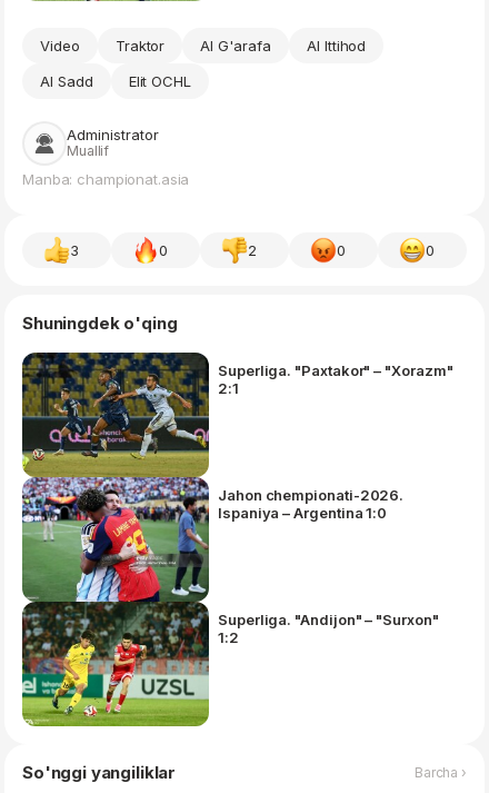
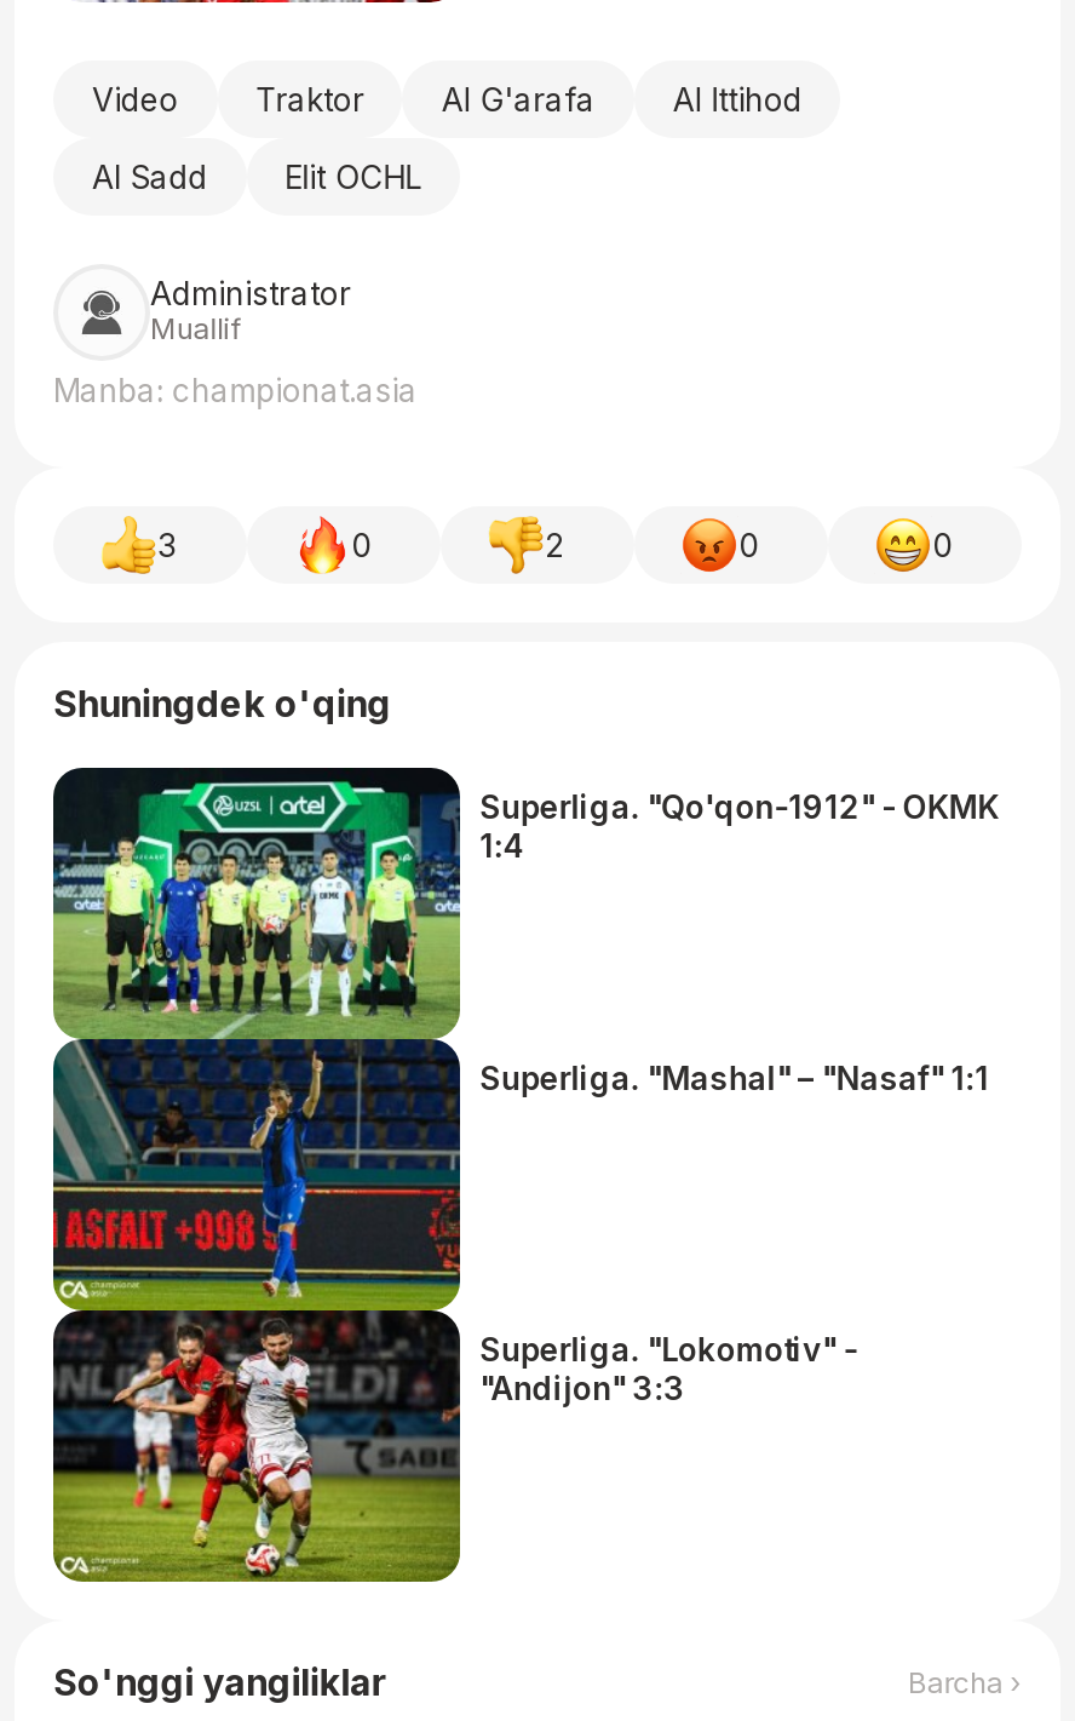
- [image]
- Superliga. "Paxtakor" – "Xorazm"
- 2:1
+ [image]
+ Superliga. "Qo'qon-1912" - OKMK
+ 1:4

- Jahon chempionati-2026.
- Ispaniya – Argentina 1:0
+ Superliga. "Mashal" – "Nasaf" 1:1

- Superliga. "Andijon" – "Surxon"
- 1:2
+ Superliga. "Lokomotiv" -
+ "Andijon" 3:3
